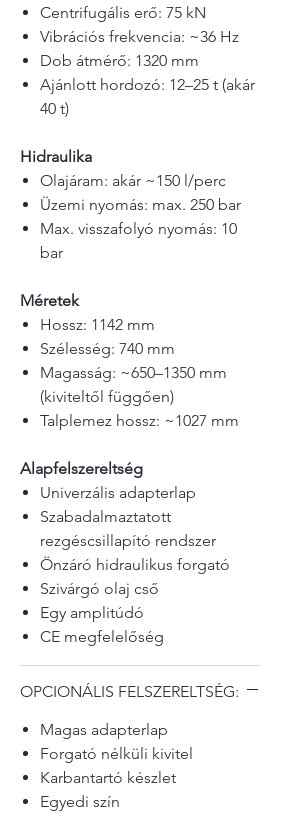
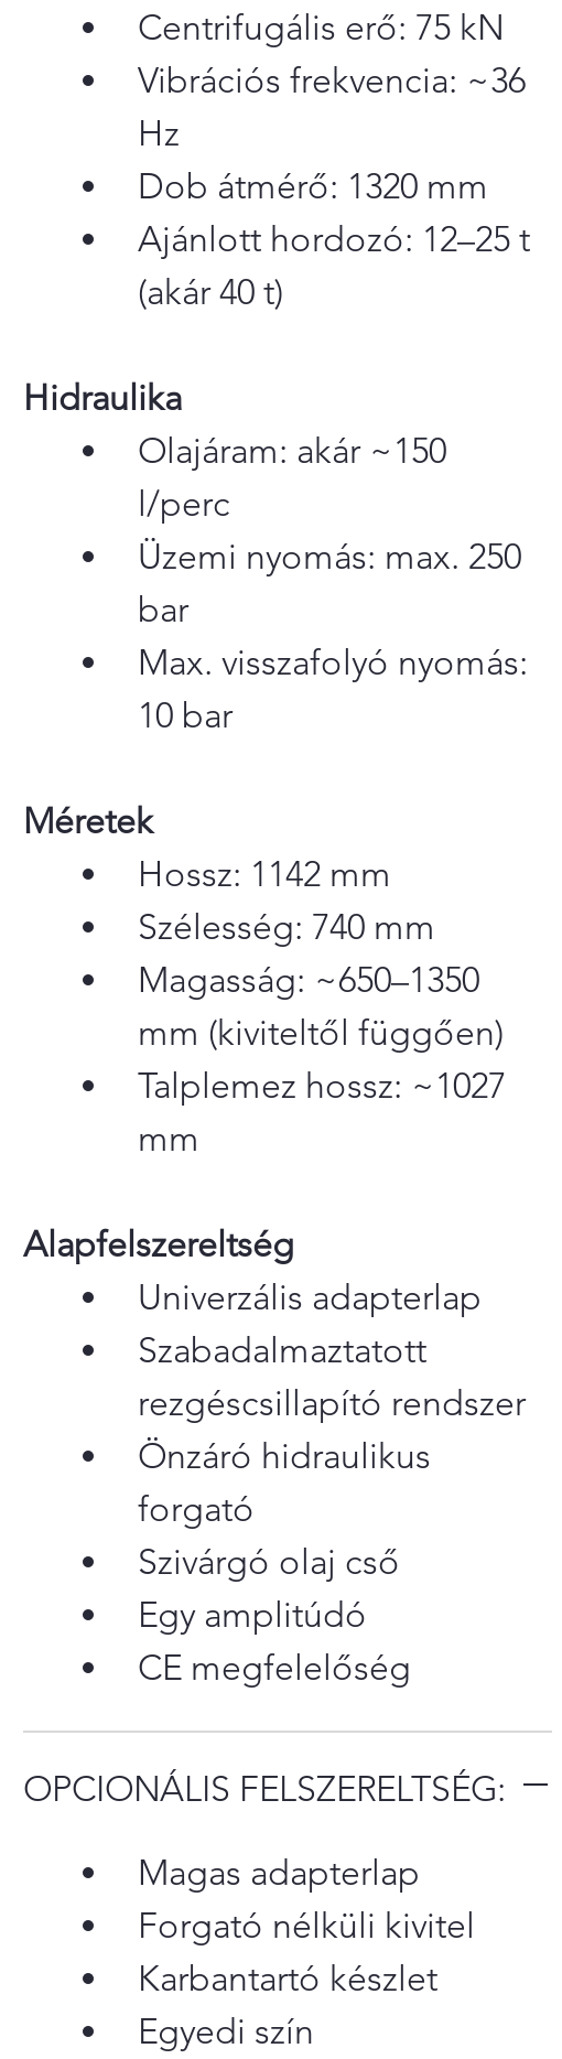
- Olajáram: akár ~150 l/perc
- Üzemi nyomás: max. 250 bar
- Max. visszafolyó nyomás: 10
+ Olajáram: akár ~150
+ l/perc
+ Üzemi nyomás: max. 250

+ Max. visszafolyó nyomás:
+ 10 bar
